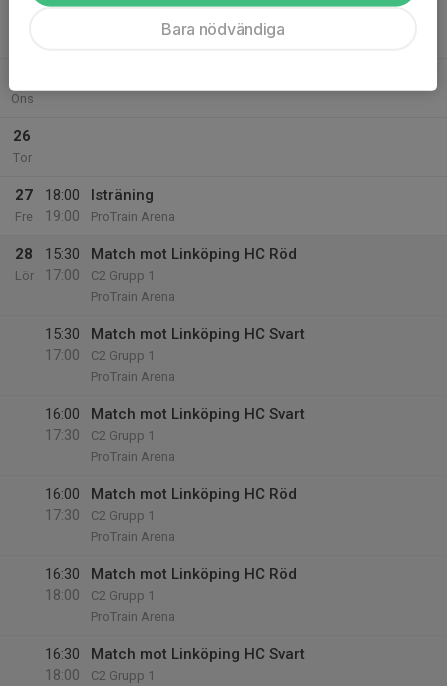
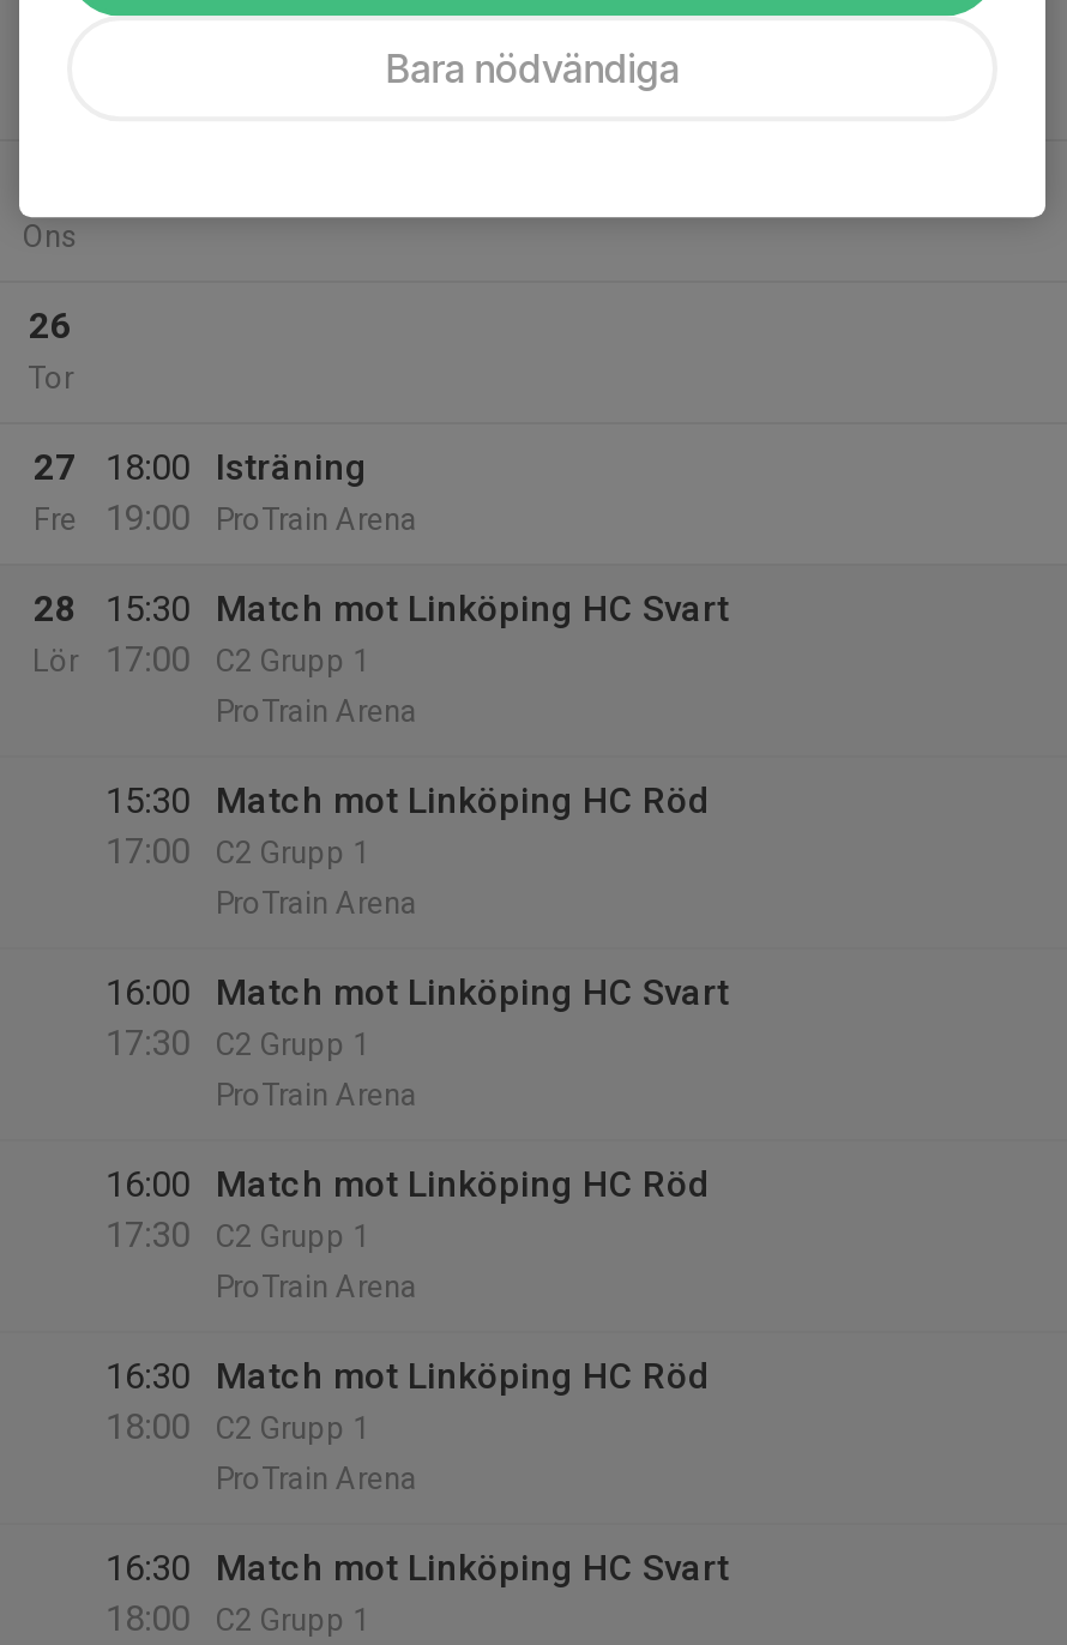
- Match mot Linköping HC Röd
+ Match mot Linköping HC Svart

- Match mot Linköping HC Svart
+ Match mot Linköping HC Röd
